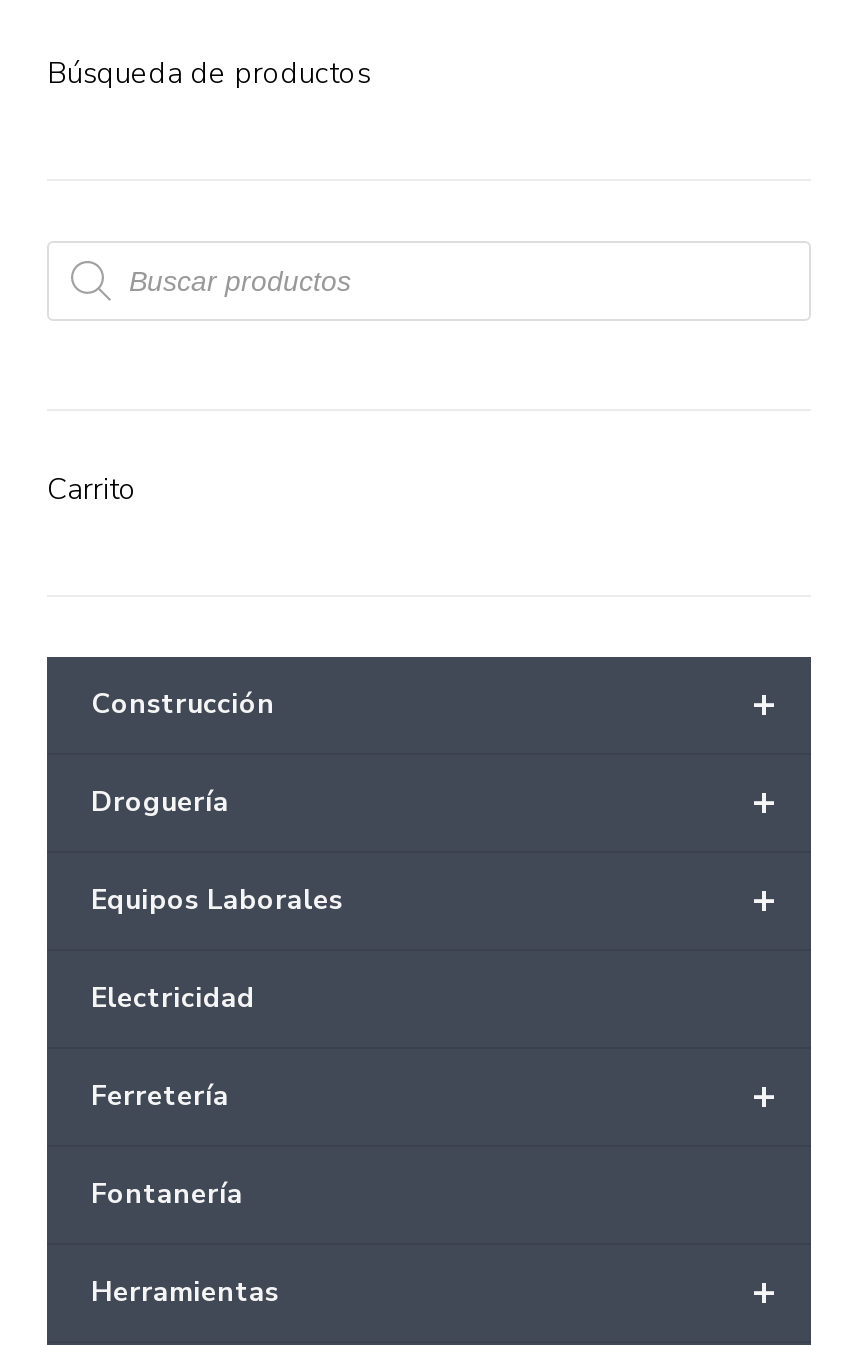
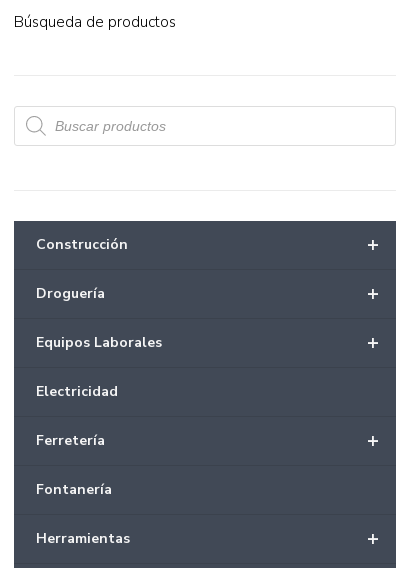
- Carrito
